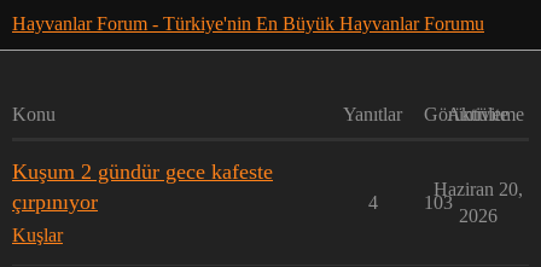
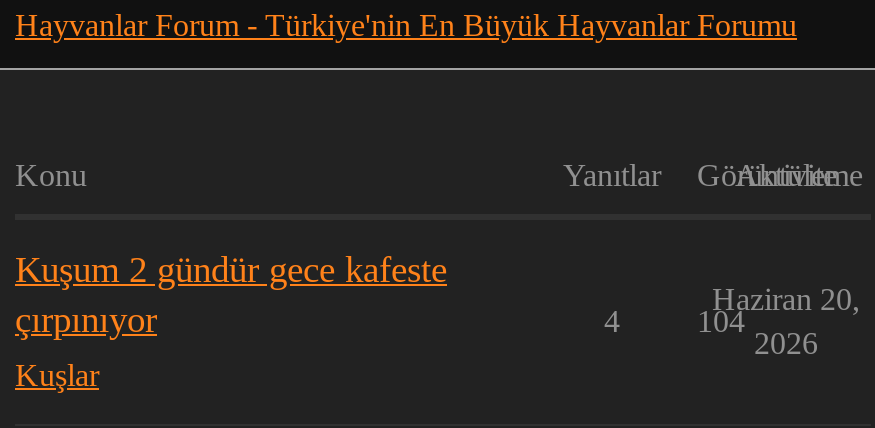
- 103
+ 104
